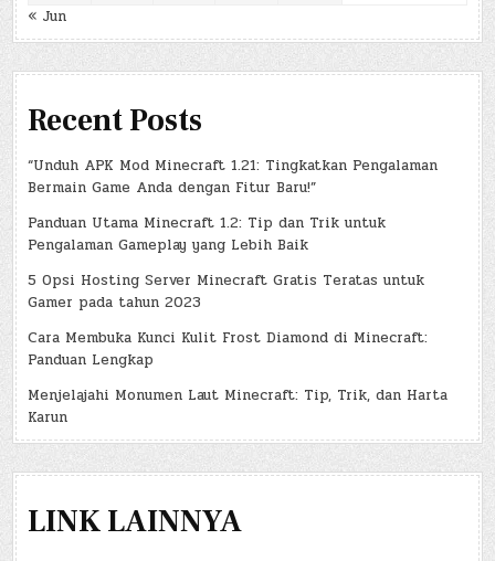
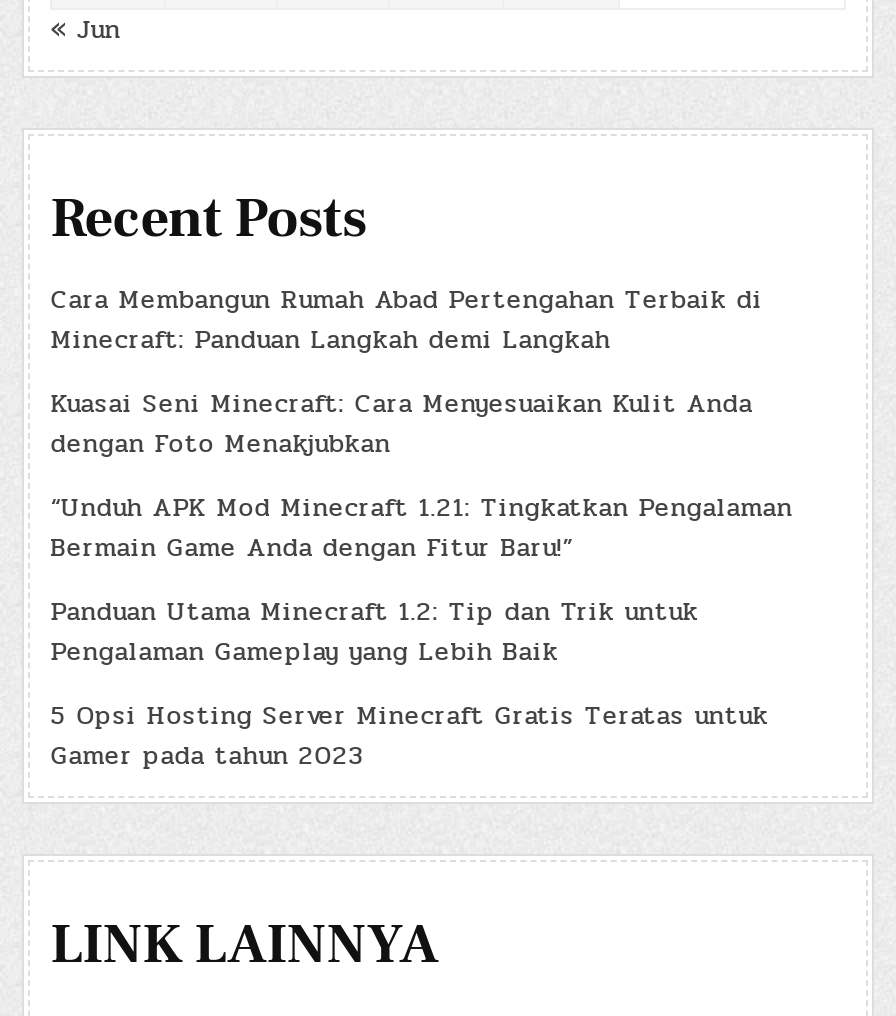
+ Cara Membangun Rumah Abad Pertengahan Terbaik di
+ Minecraft: Panduan Langkah demi Langkah
+ Kuasai Seni Minecraft: Cara Menyesuaikan Kulit Anda
+ dengan Foto Menakjubkan

moved down: “Unduh APK Mod Minecraft 1.21: Tingkatkan Pengalaman | Bermain Game Anda dengan Fitur Baru!” | Panduan Utama Minecraft 1.2: Tip dan Trik untuk | Pengalaman Gameplay yang Lebih Baik | 5 Opsi Hosting Server Minecraft Gratis Teratas untuk | Gamer pada tahun 2023

- Cara Membuka Kunci Kulit Frost Diamond di Minecraft:
- Panduan Lengkap
- Menjelajahi Monumen Laut Minecraft: Tip, Trik, dan Harta
- Karun
